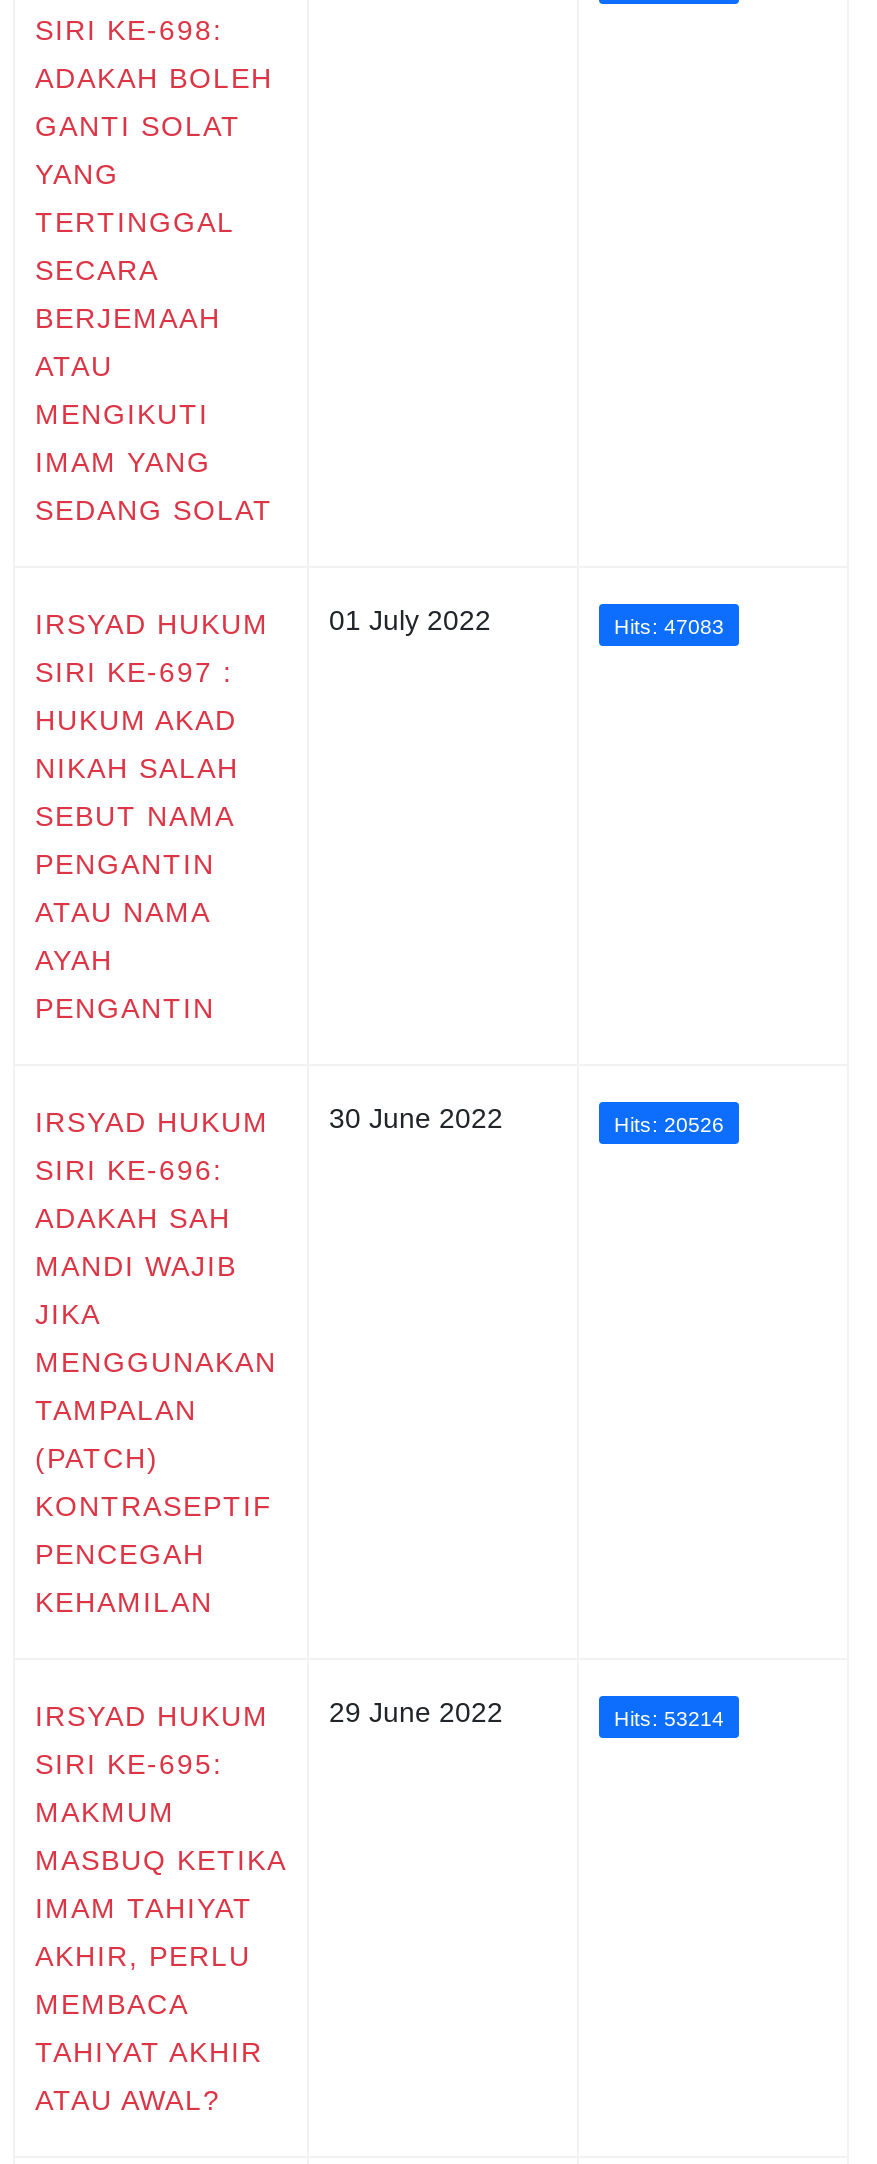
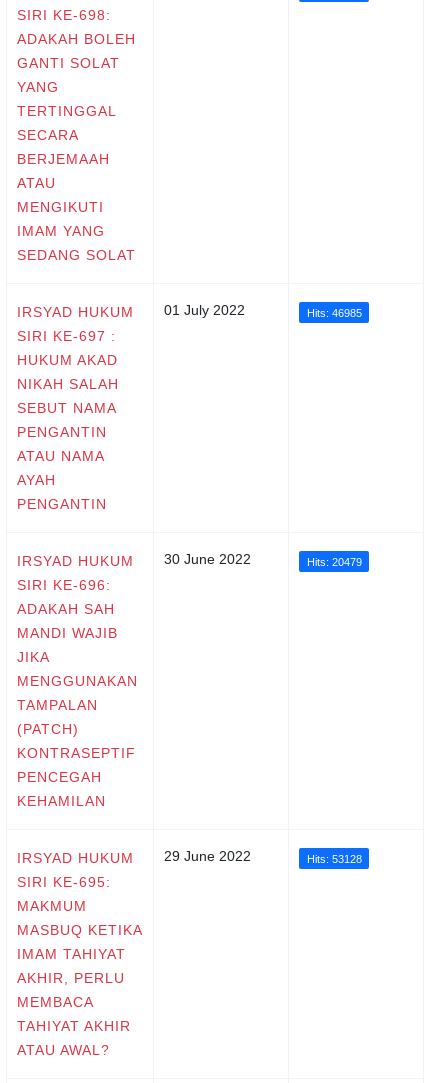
- Hits: 47083
+ Hits: 46985

- Hits: 20526
+ Hits: 20479

- Hits: 53214
+ Hits: 53128
